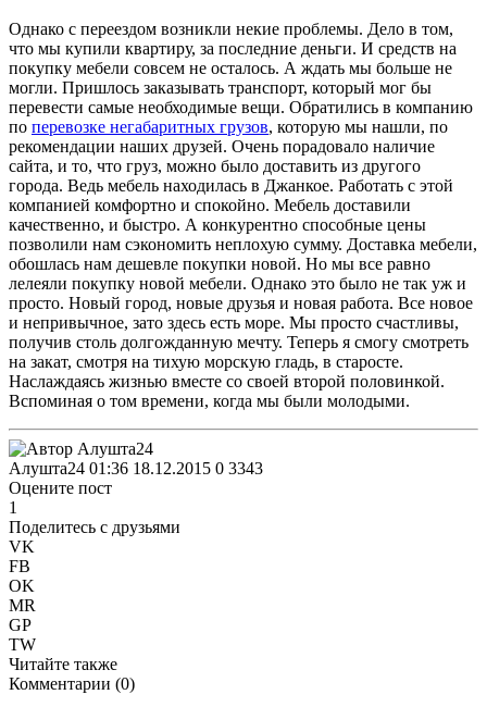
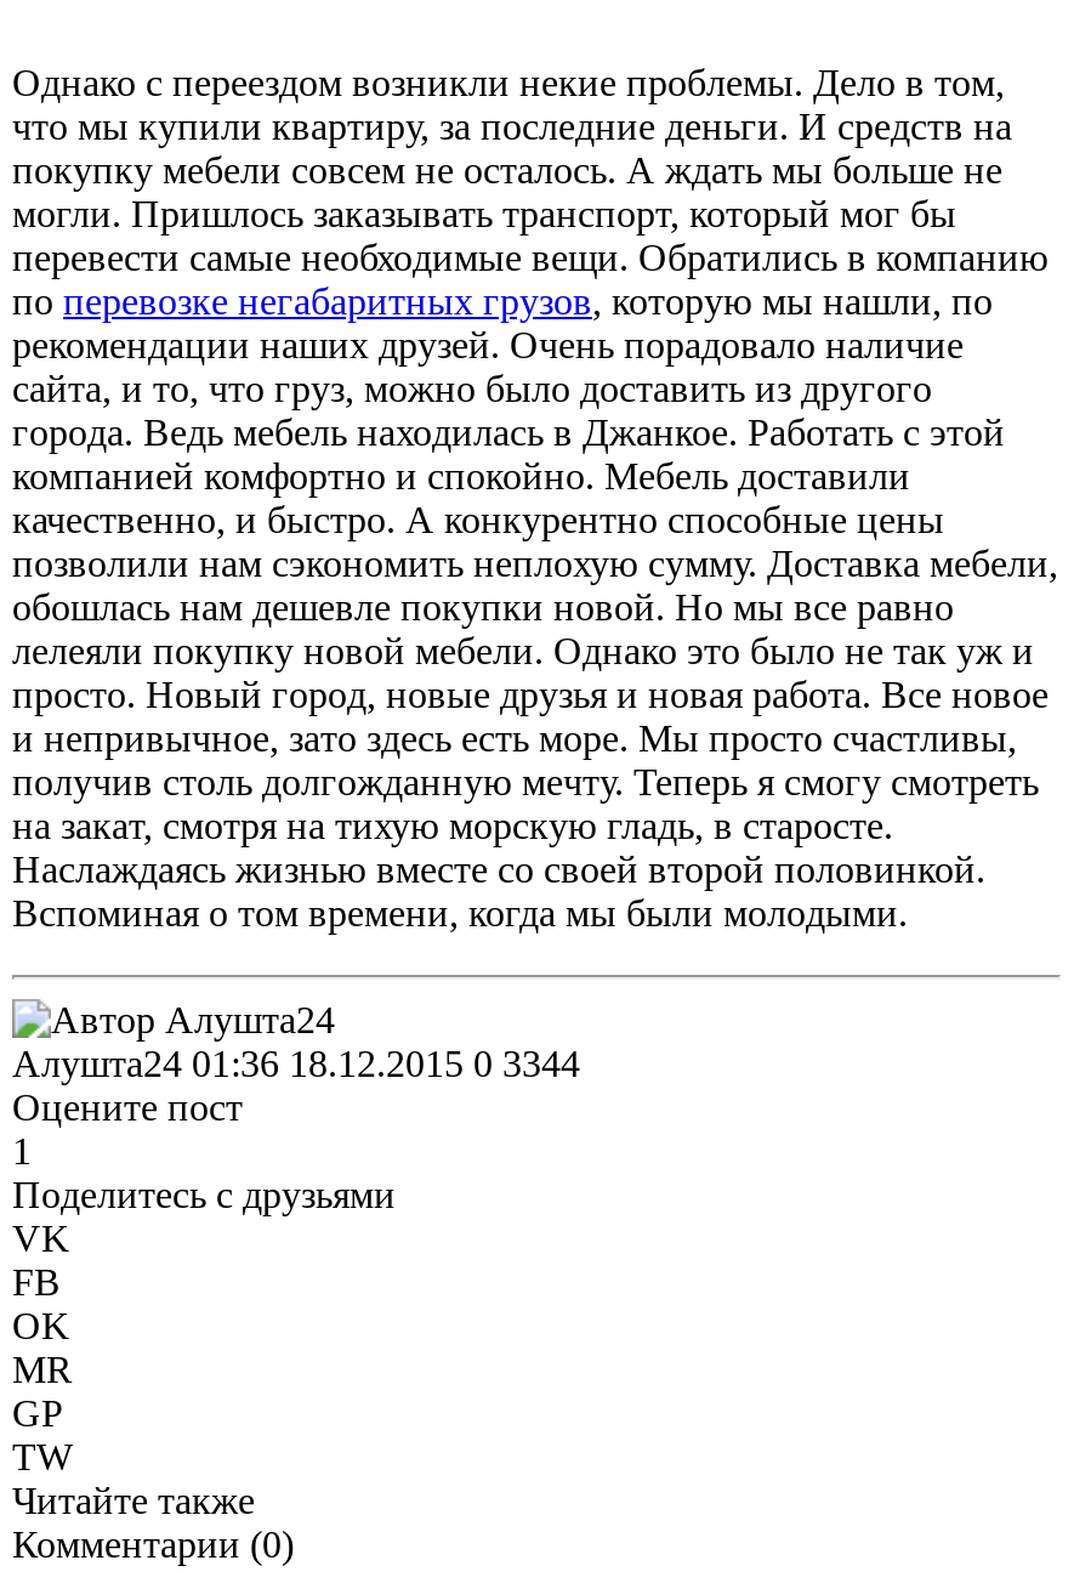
- Алушта24 01:36 18.12.2015 0 3343
+ Алушта24 01:36 18.12.2015 0 3344
